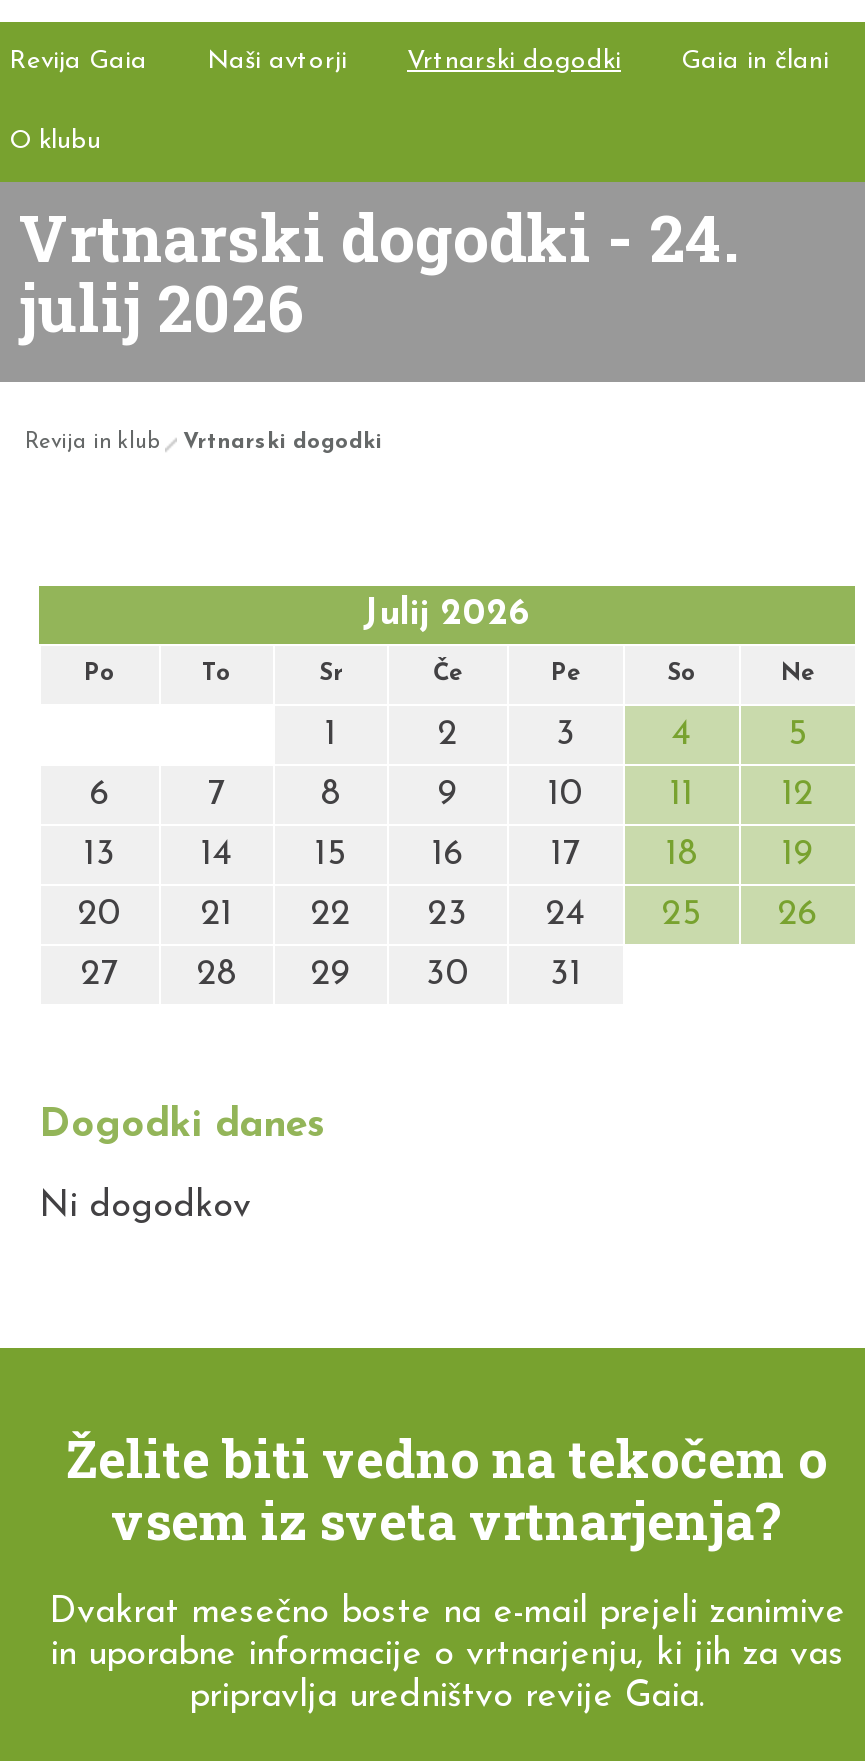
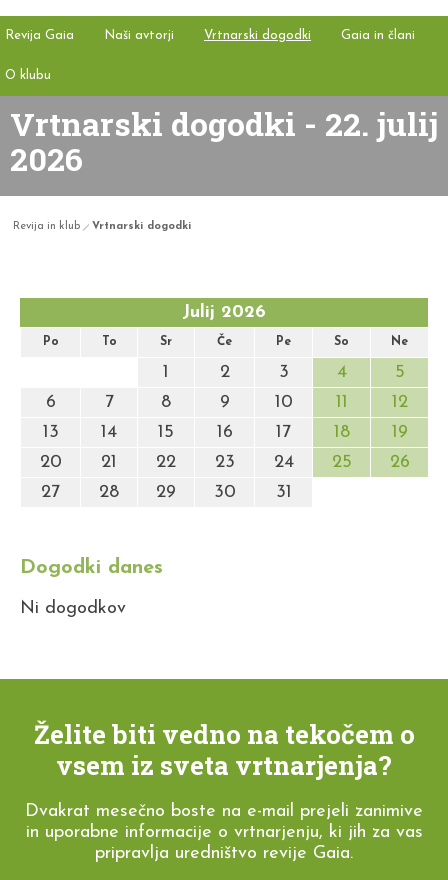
- Vrtnarski dogodki - 24.
- julij 2026
+ Vrtnarski dogodki - 22. julij
+ 2026
